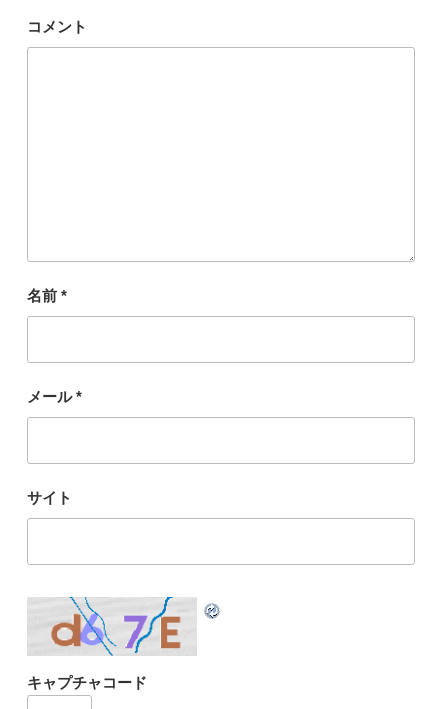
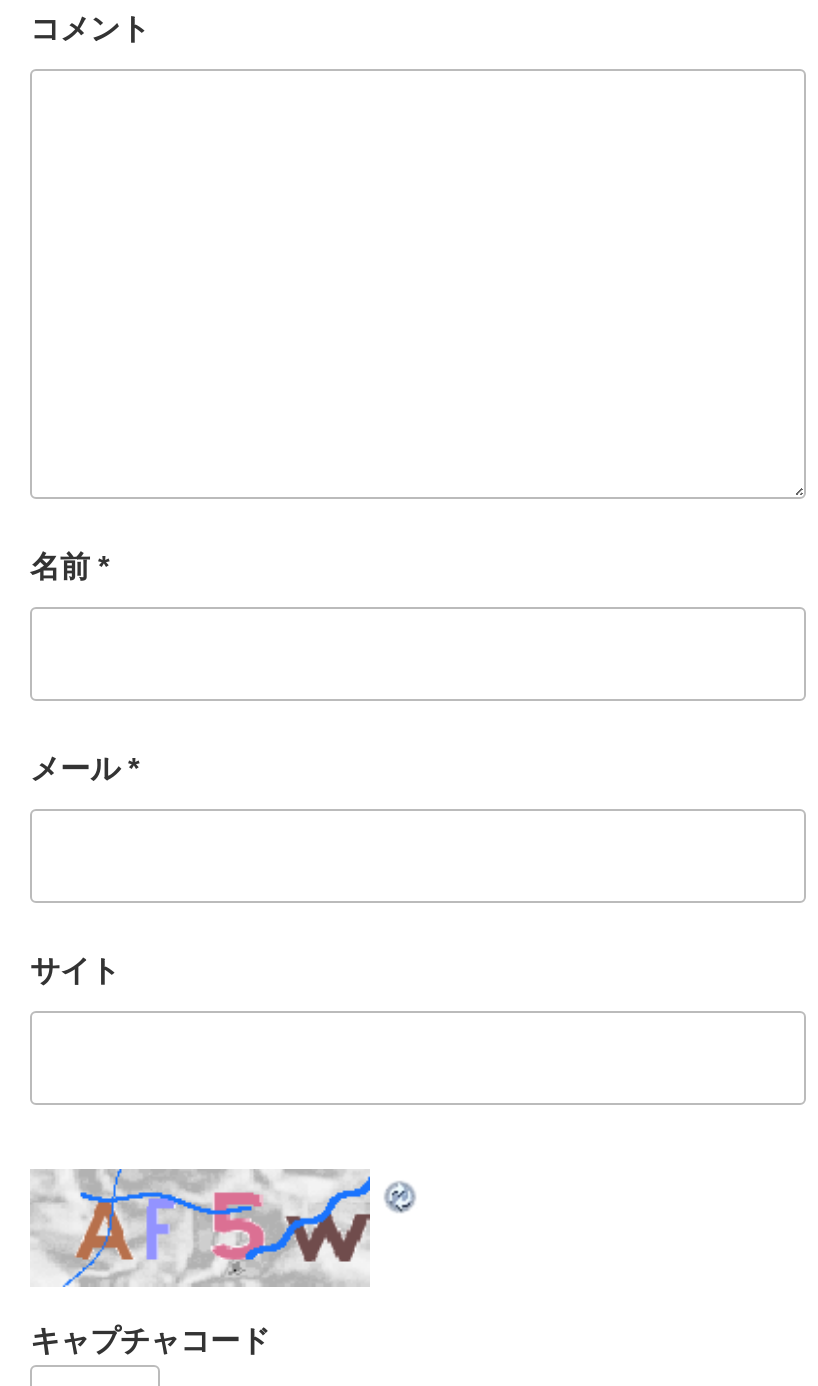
- [image]
+ [image]
